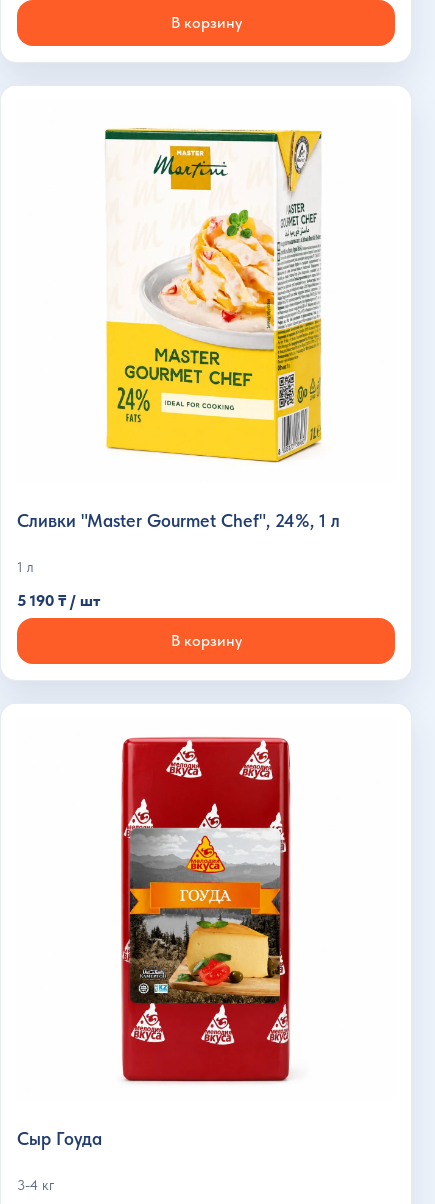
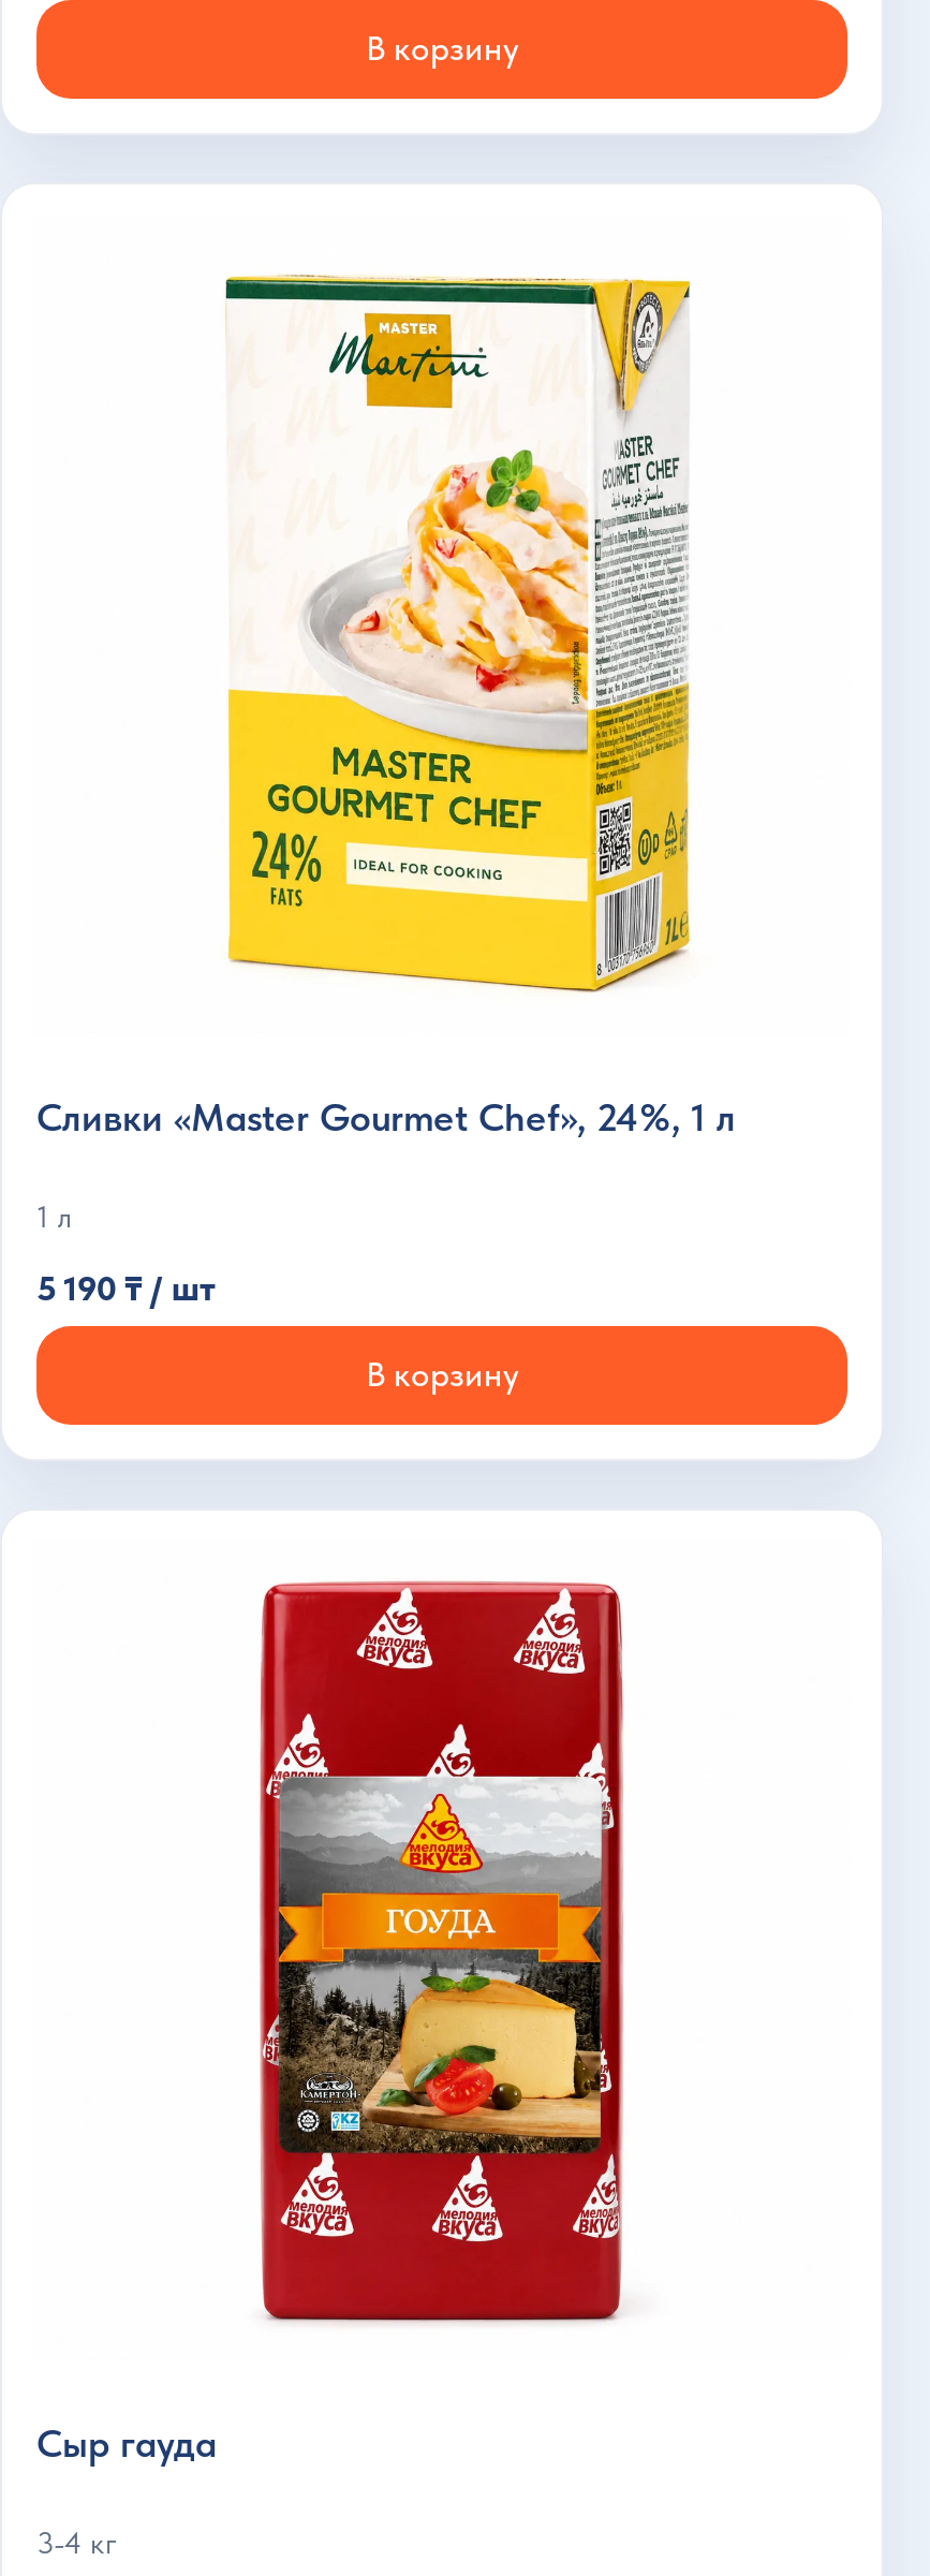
- Сливки "Master Gourmet Chef", 24%, 1 л
+ Сливки «Master Gourmet Chef», 24%, 1 л

- Сыр Гоуда
+ Сыр гауда
